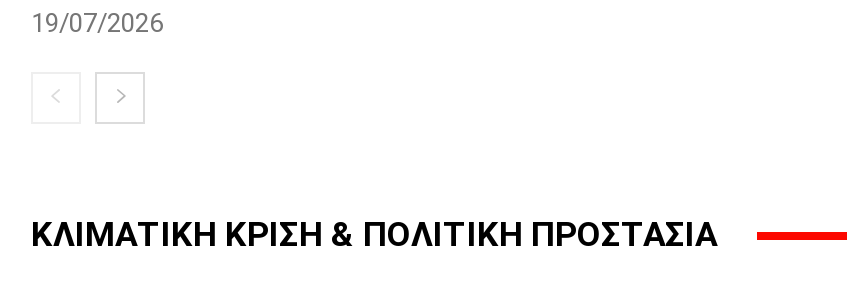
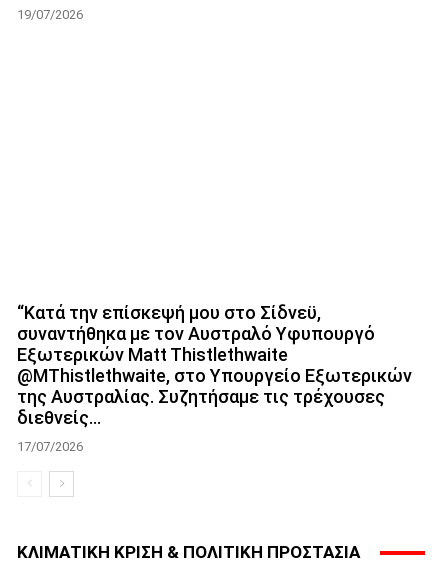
+ “Κατά την επίσκεψή μου στο Σίδνεϋ,
+ συναντήθηκα με τον Αυστραλό Υφυπουργό
+ Εξωτερικών Matt Thistlethwaite
+ @MThistlethwaite, στο Υπουργείο Εξωτερικών
+ της Αυστραλίας. Συζητήσαμε τις τρέχουσες
+ διεθνείς...
+ 17/07/2026
